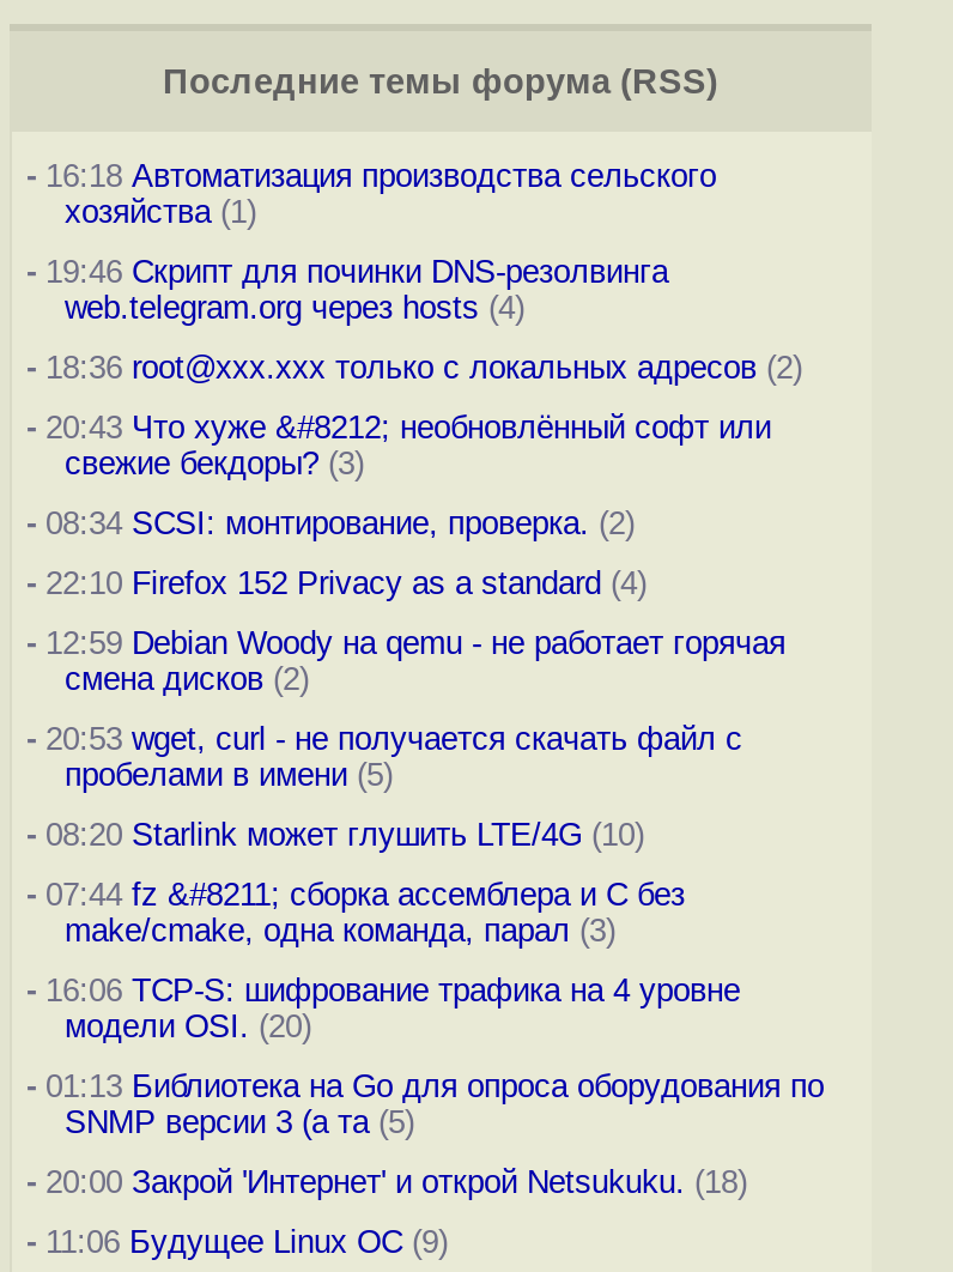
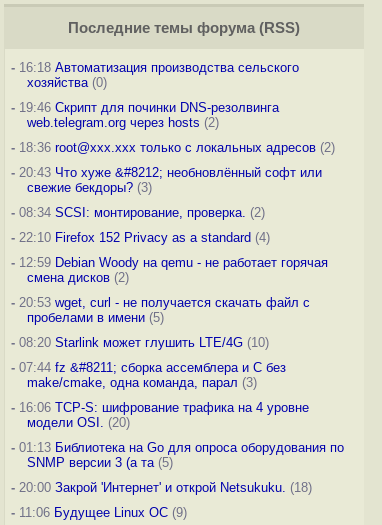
- хозяйства (1)
+ хозяйства (0)

- web.telegram.org через hosts (4)
+ web.telegram.org через hosts (2)
